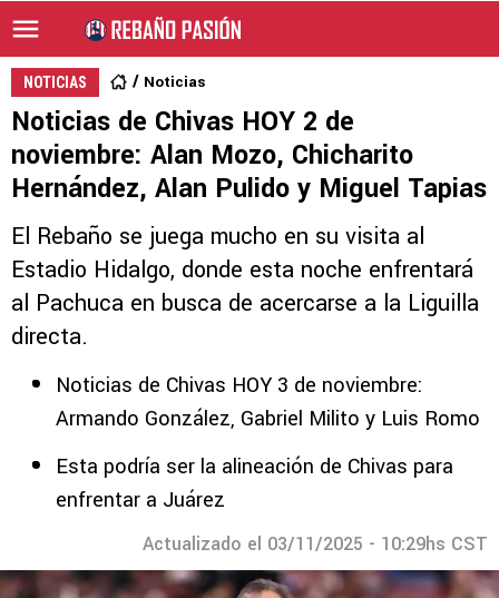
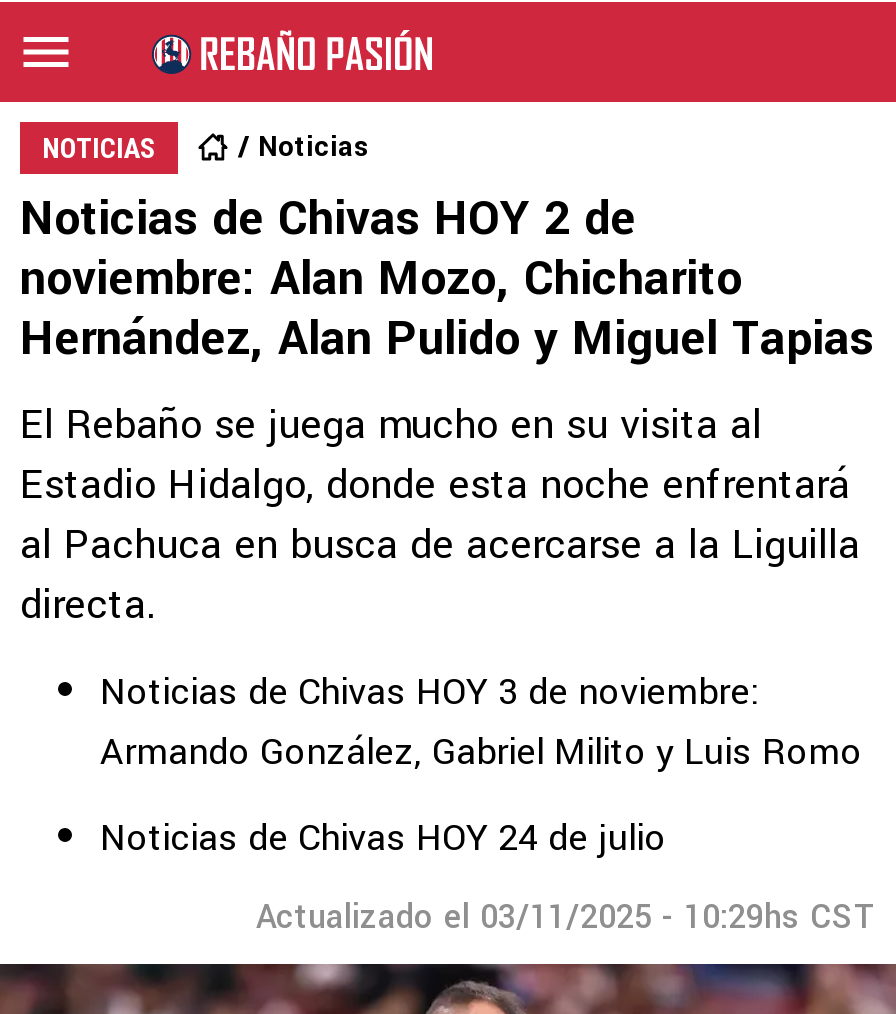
- Esta podría ser la alineación de Chivas para
- enfrentar a Juárez
+ Noticias de Chivas HOY 24 de julio
